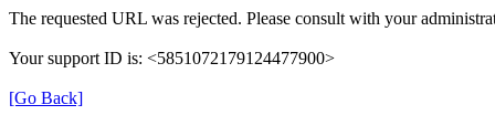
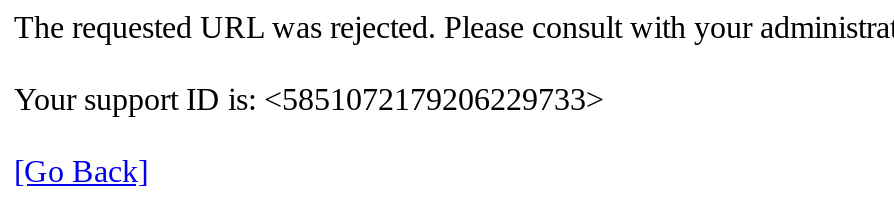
- Your support ID is: <5851072179124477900>
+ Your support ID is: <5851072179206229733>
